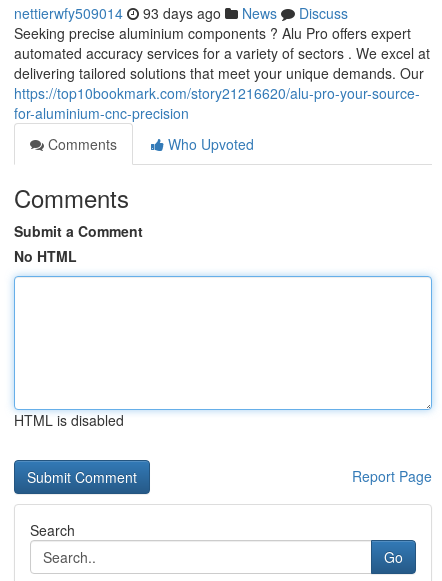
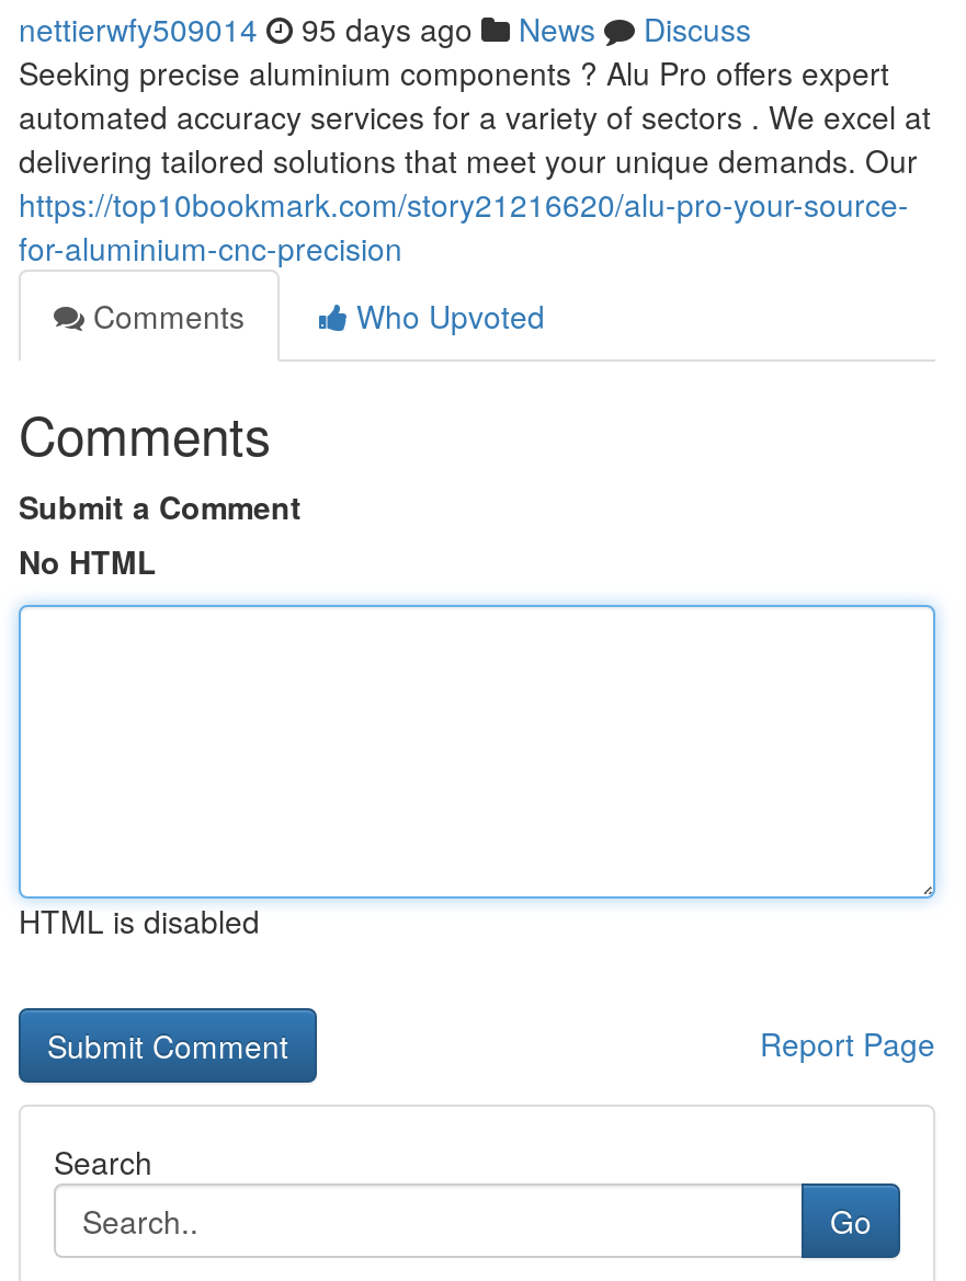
- nettierwfy509014 93 days ago News Discuss
+ nettierwfy509014 95 days ago News Discuss
